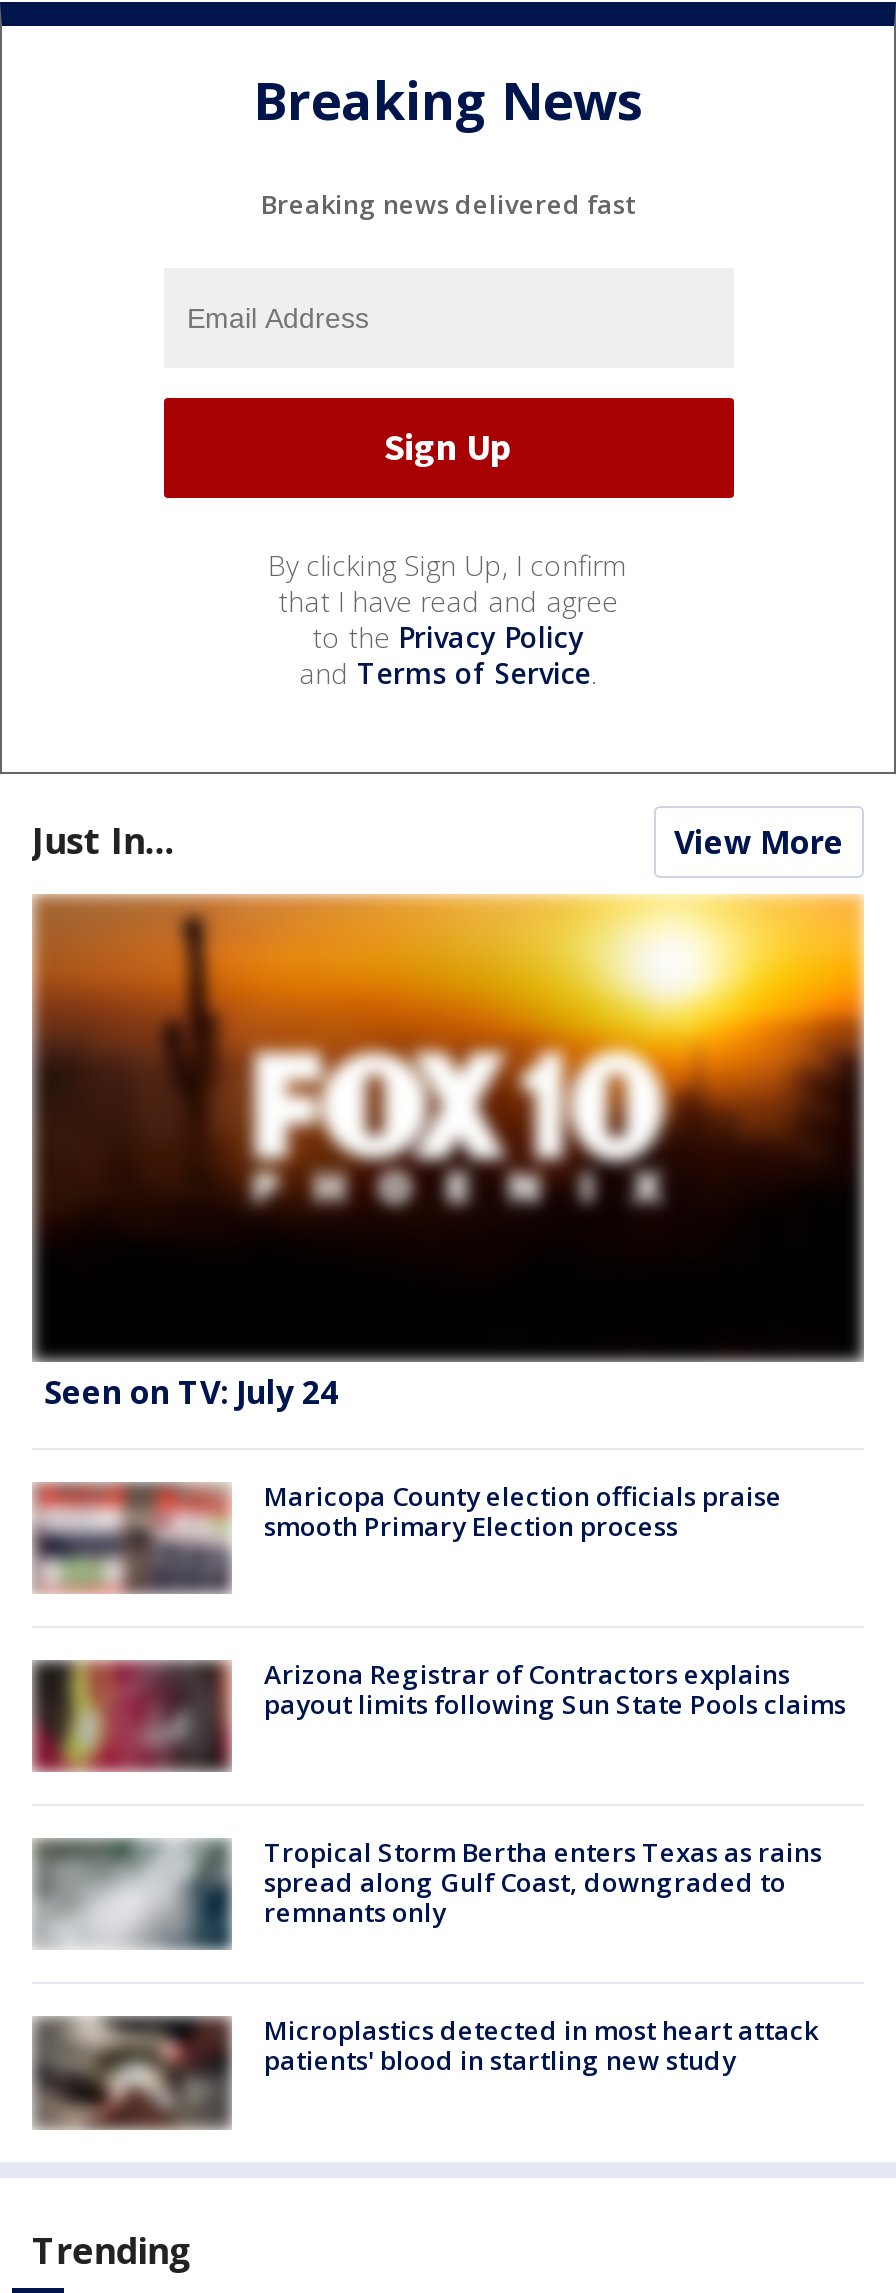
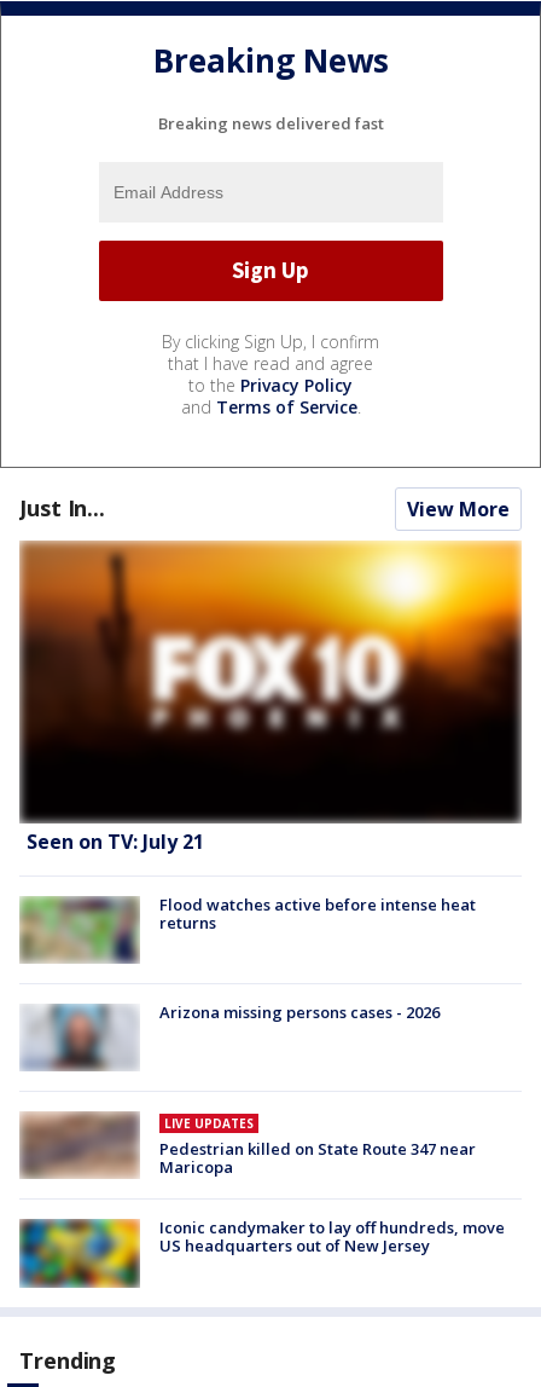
- Seen on TV: July 24
+ Seen on TV: July 21

- [image]
- Maricopa County election officials praise
- smooth Primary Election process
+ [image]
+ Flood watches active before intense heat
+ returns

- [image]
- Arizona Registrar of Contractors explains
- payout limits following Sun State Pools claims
+ [image]
+ Arizona missing persons cases - 2026

- [image]
- Tropical Storm Bertha enters Texas as rains
- spread along Gulf Coast, downgraded to
- remnants only
+ [image]
+ LIVE UPDATES
+ Pedestrian killed on State Route 347 near
+ Maricopa

- [image]
- Microplastics detected in most heart attack
- patients' blood in startling new study
+ [image]
+ Iconic candymaker to lay off hundreds, move
+ US headquarters out of New Jersey
